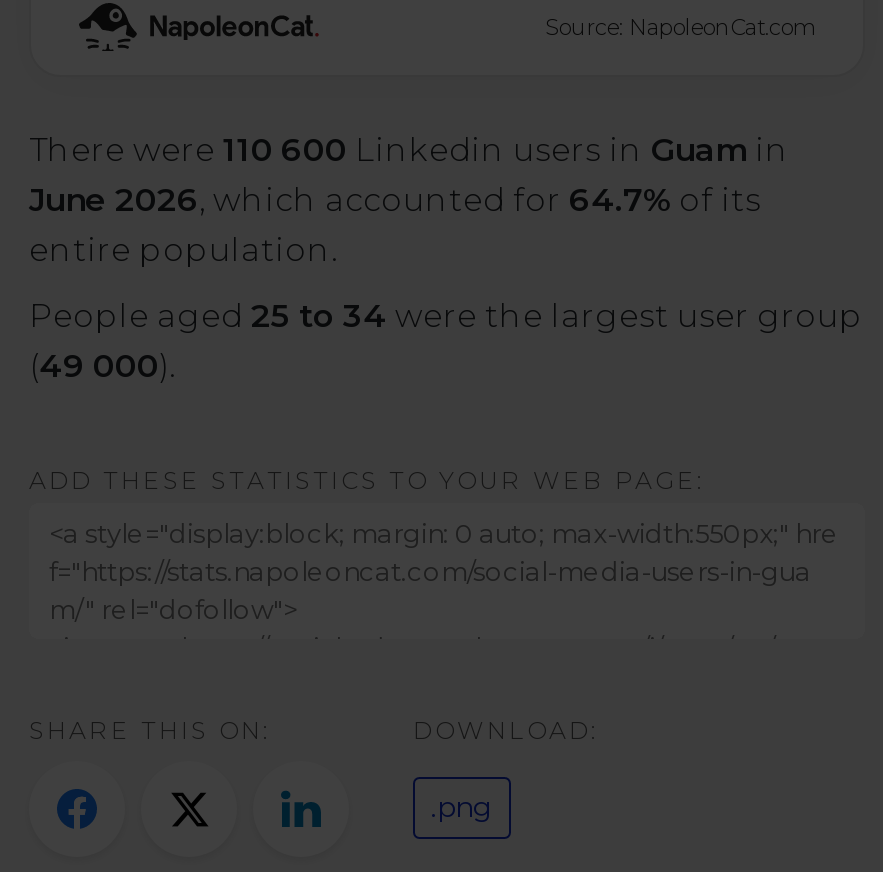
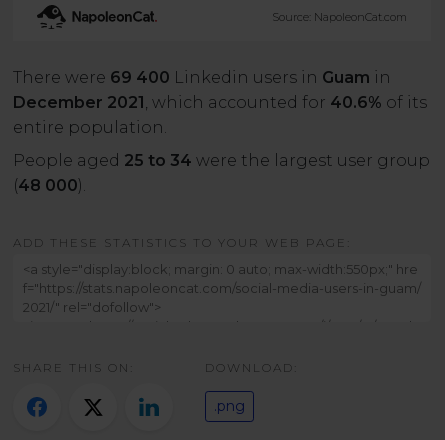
- There were 110 600 Linkedin users in Guam in
+ There were 69 400 Linkedin users in Guam in

- June 2026, which accounted for 64.7% of its
+ December 2021, which accounted for 40.6% of its

- (49 000).
+ (48 000).
